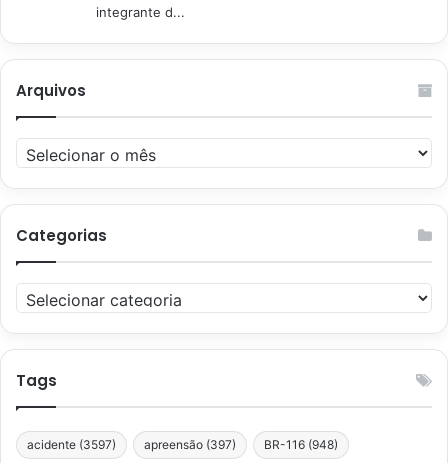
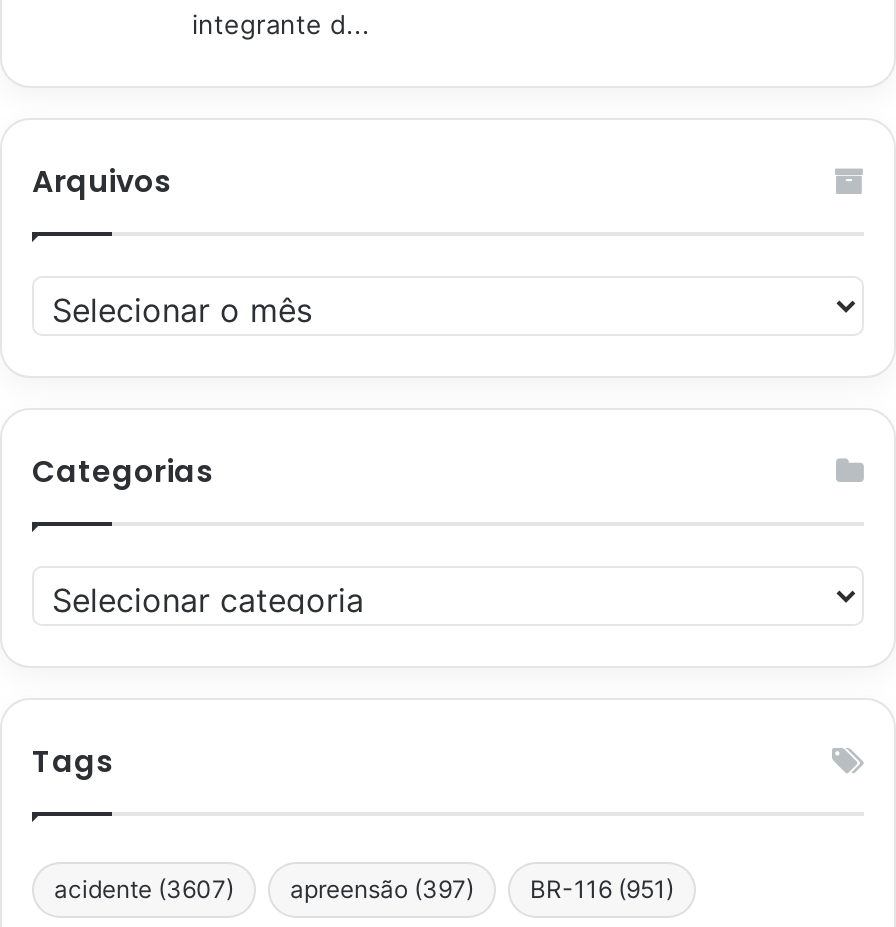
- acidente (3597)
+ acidente (3607)

- BR-116 (948)
+ BR-116 (951)
